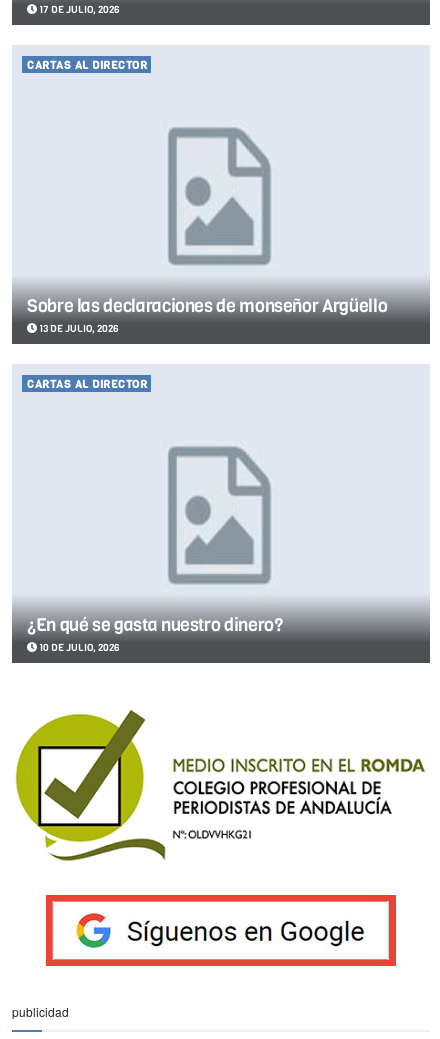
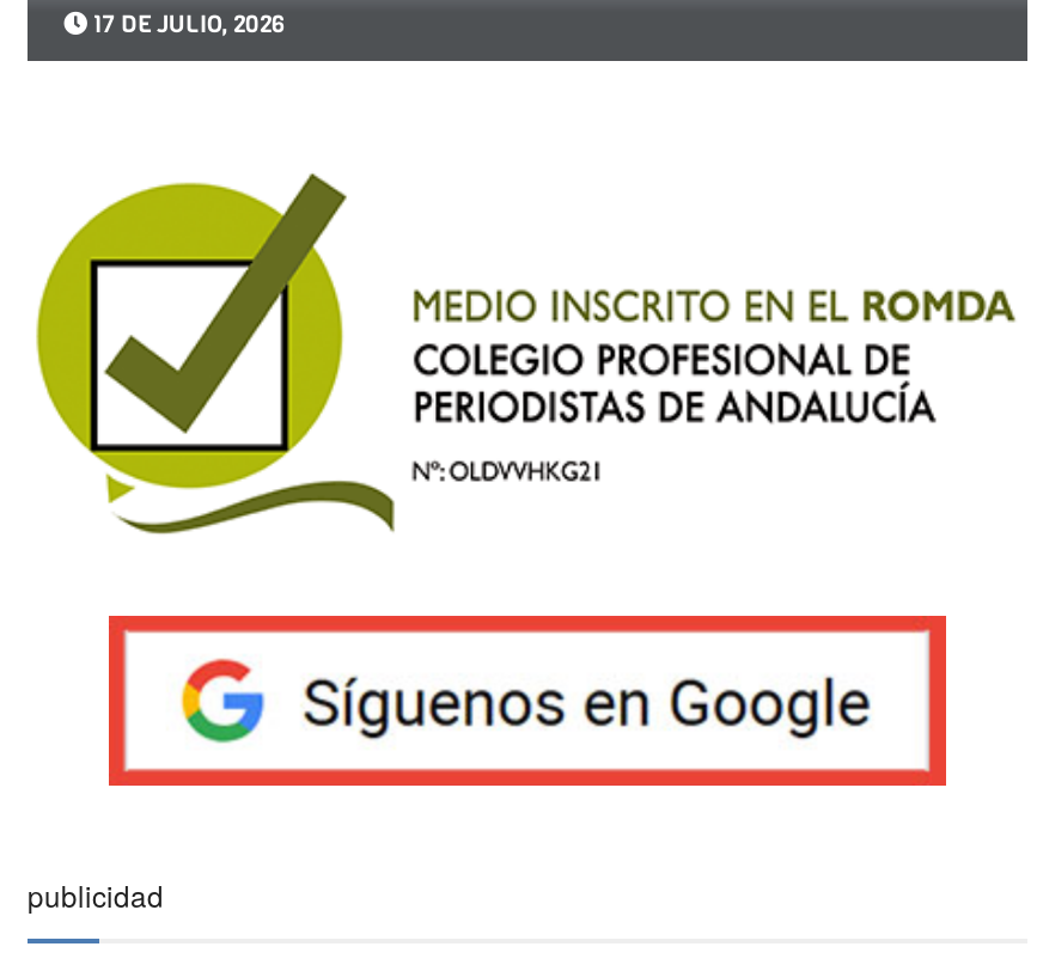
- [image]
- CARTAS AL DIRECTOR

- Sobre las declaraciones de monseñor Argüello
- 13 DE JULIO, 2026

- [image]
- CARTAS AL DIRECTOR

- ¿En qué se gasta nuestro dinero?
- 10 DE JULIO, 2026
